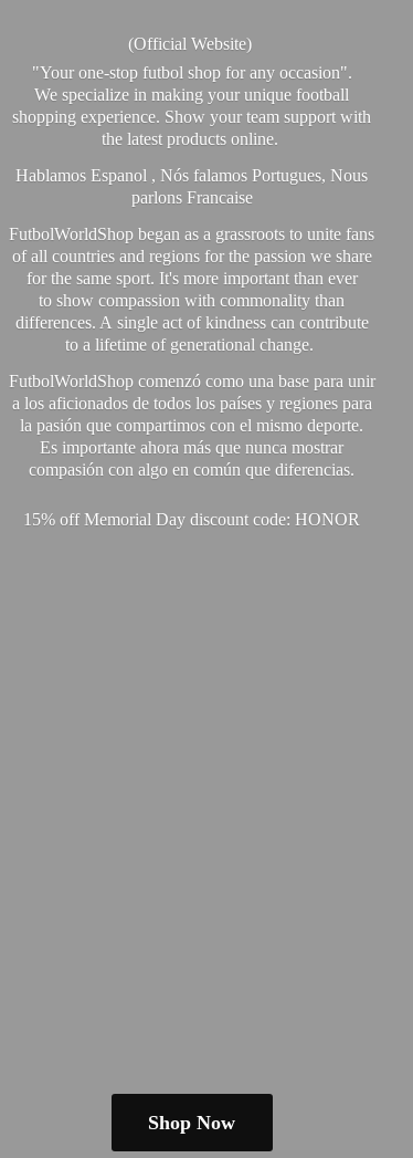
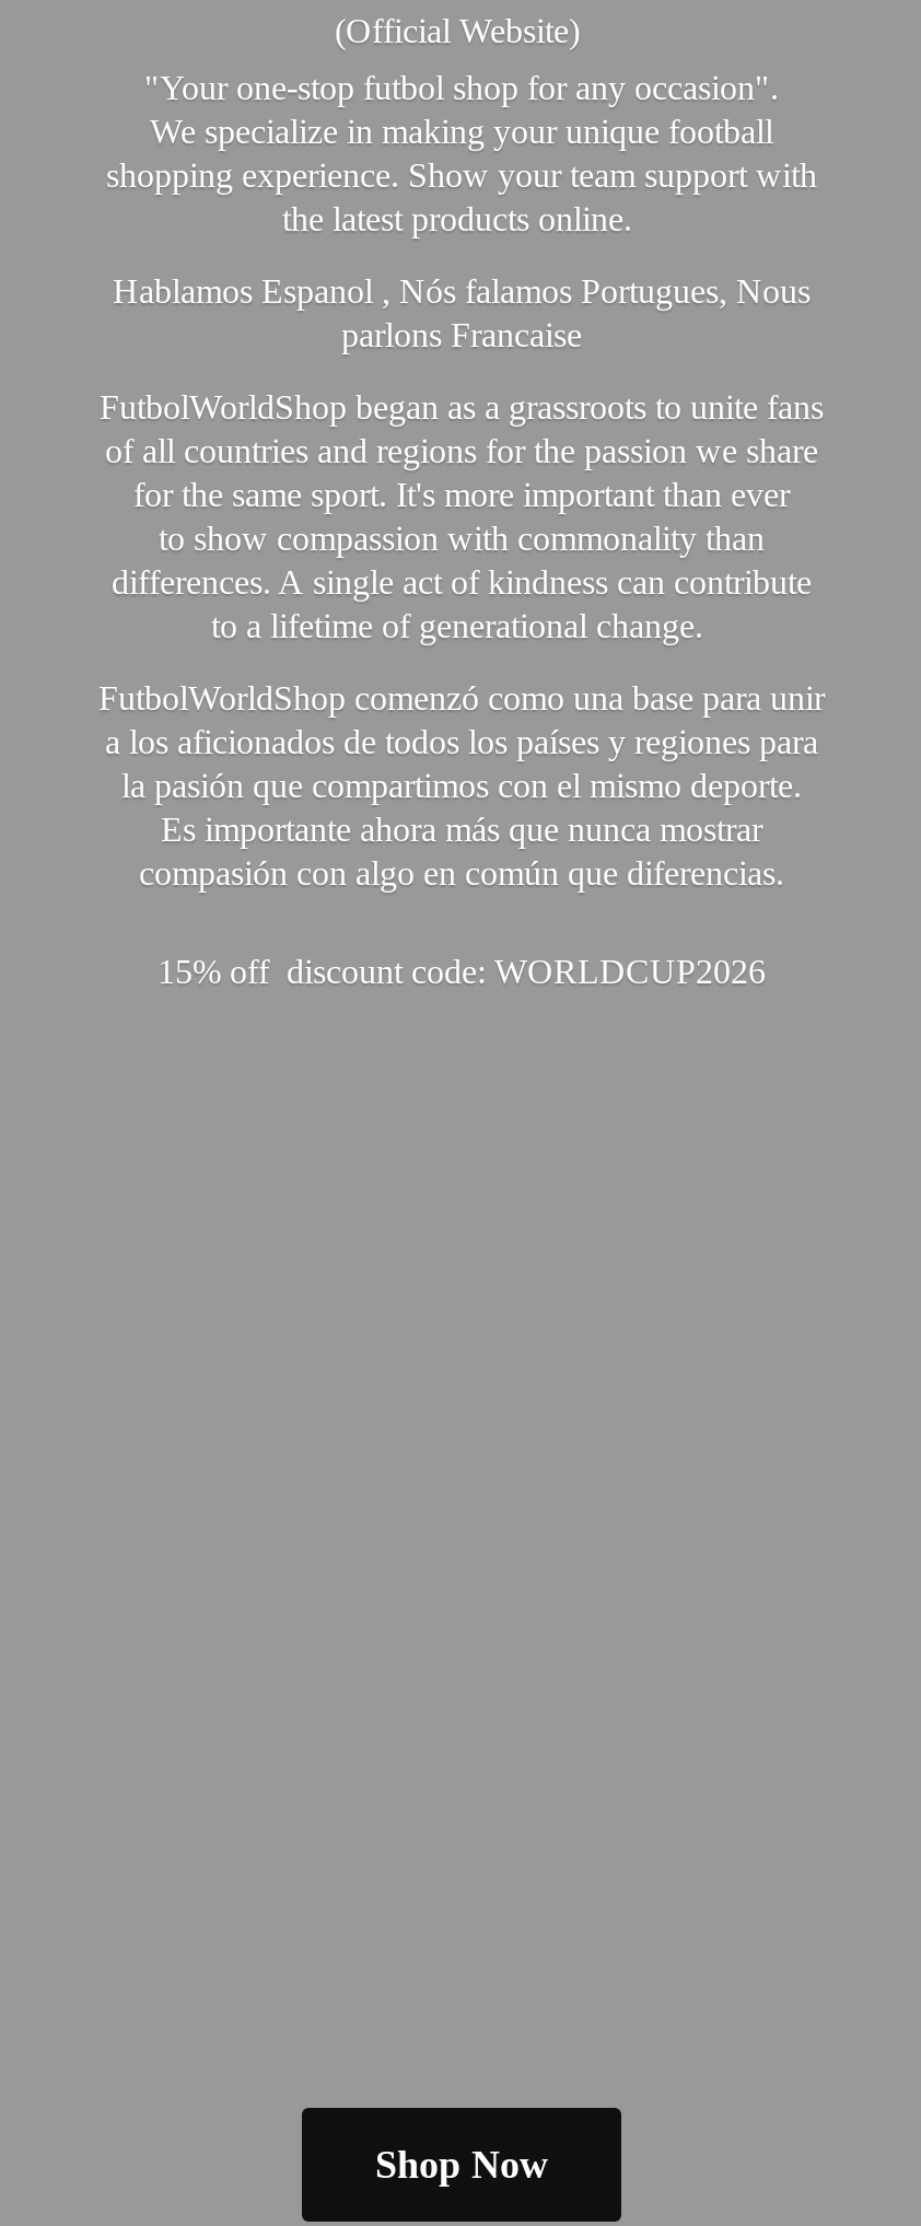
- 15% off Memorial Day discount code: HONOR
+ 15% off discount code: WORLDCUP2026
